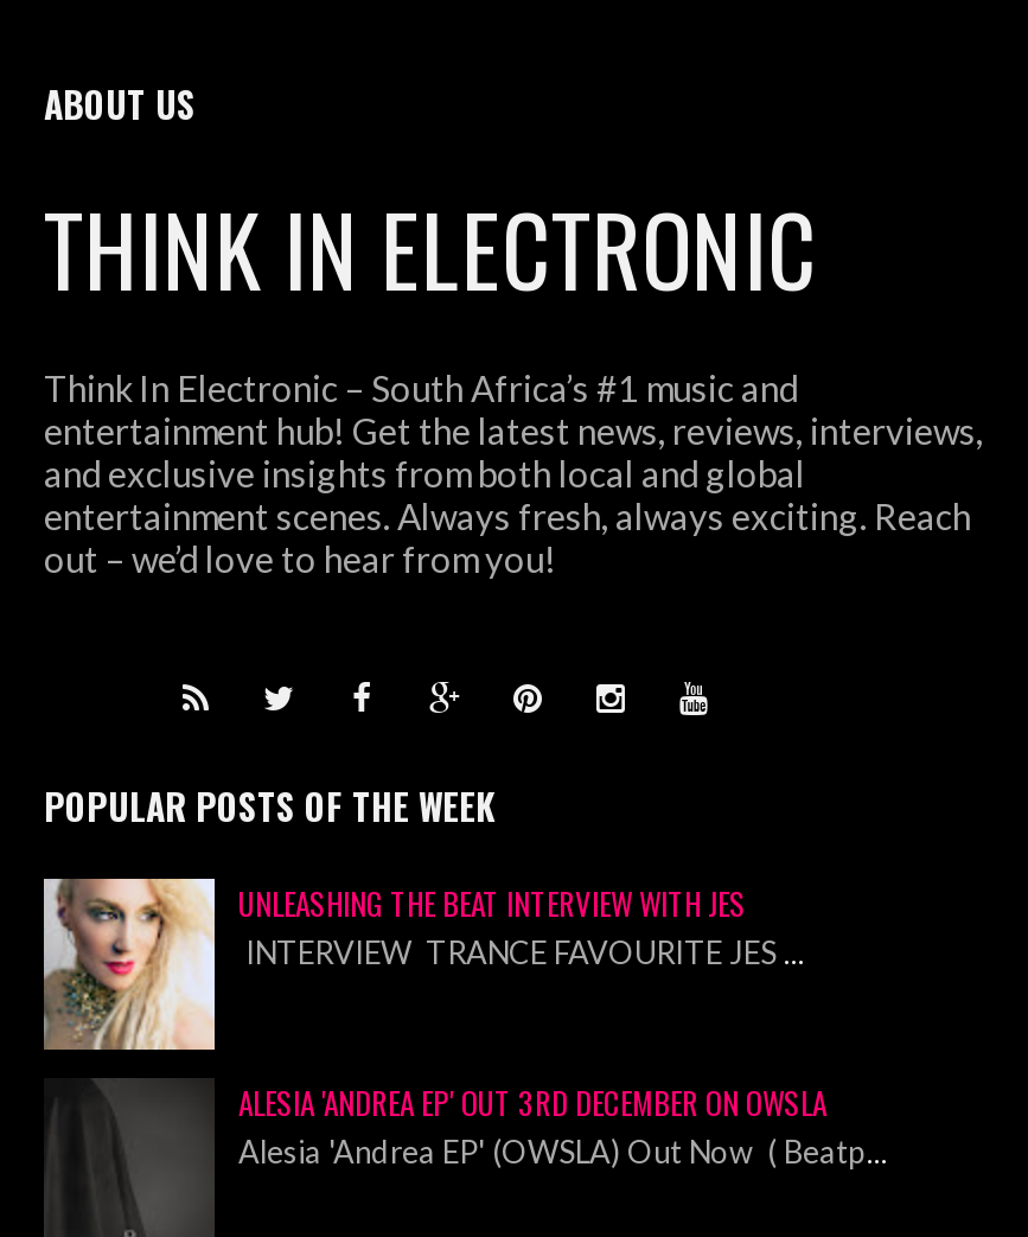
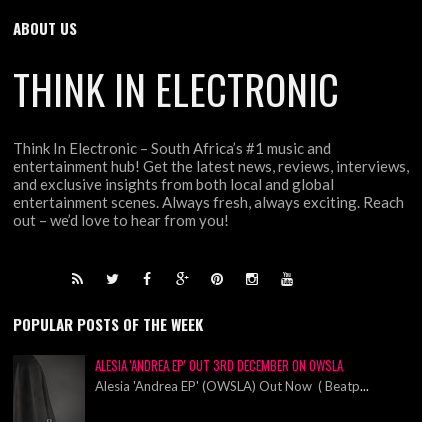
- [image]
- UNLEASHING THE BEAT INTERVIEW WITH JES
- INTERVIEW TRANCE FAVOURITE JES...
